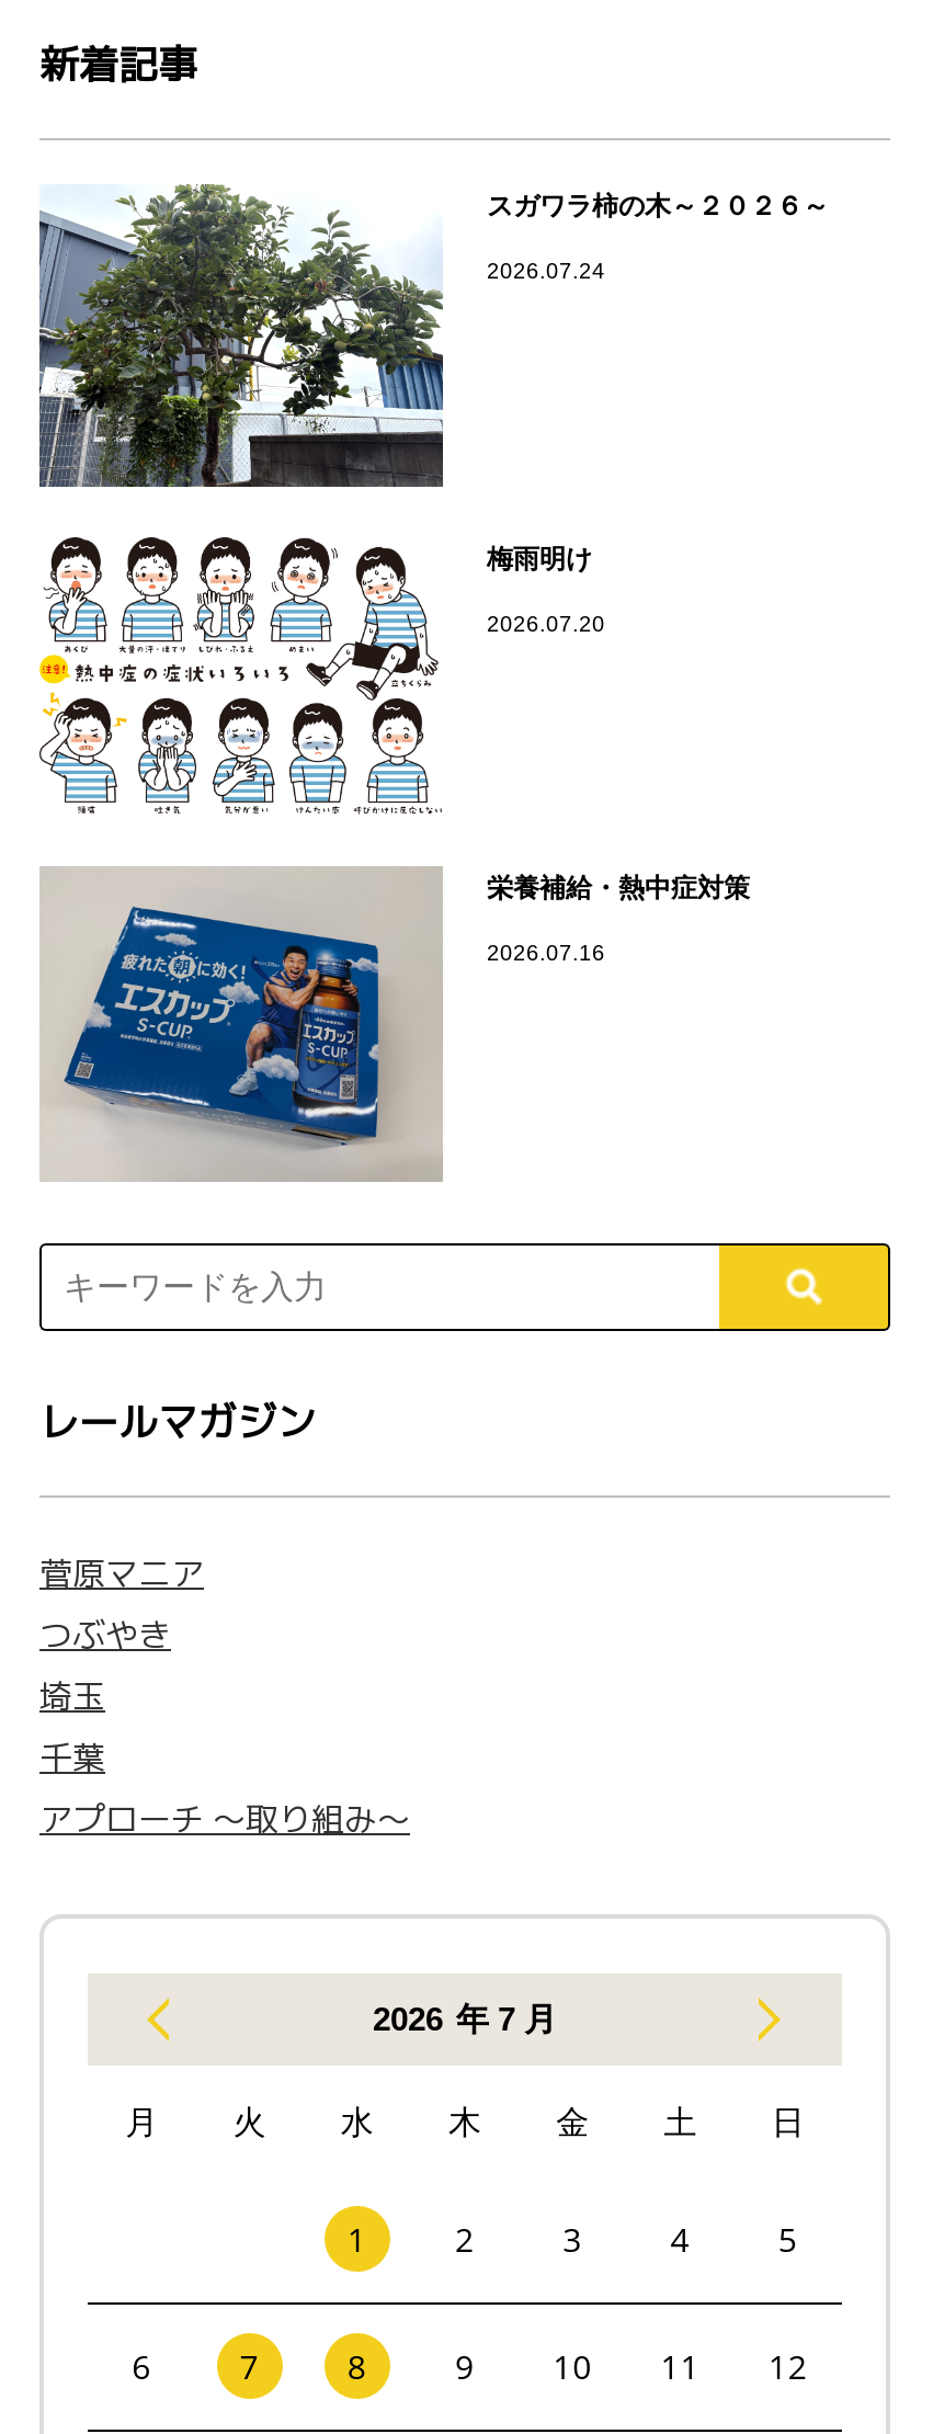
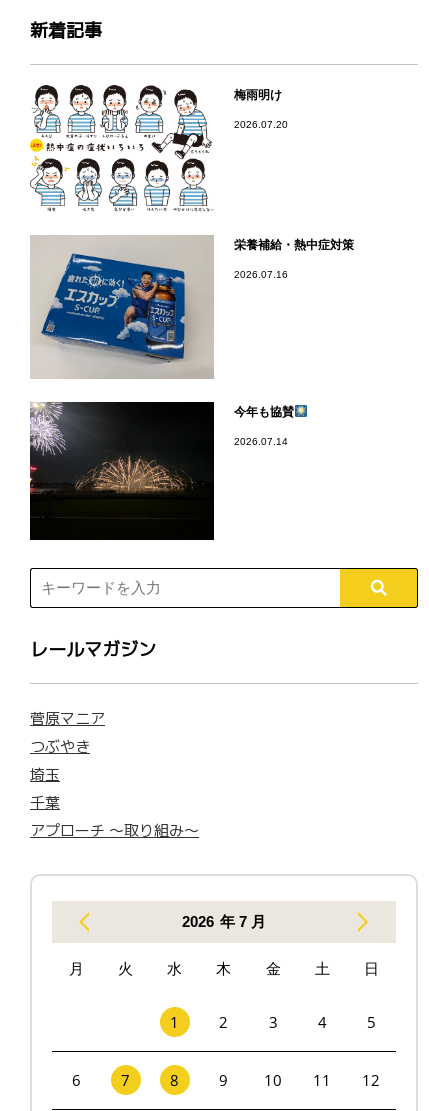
- [image]
- スガワラ柿の木～２０２６～
- 2026.07.24

moved up: [image] | 梅雨明け | 2026.07.20 | 栄養補給・熱中症対策 | 2026.07.16

moved up: [image]

+ [image]
+ 今年も協賛
+ 2026.07.14
